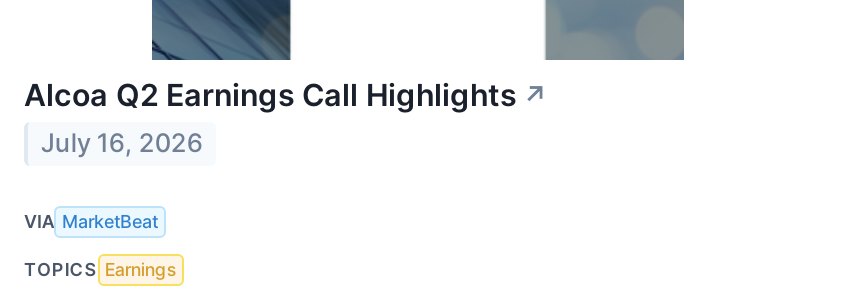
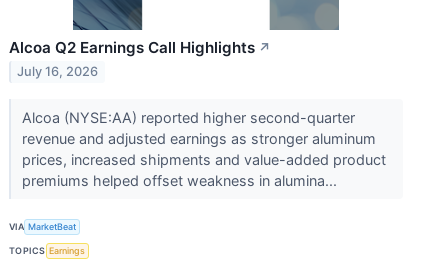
+ Alcoa (NYSE:AA) reported higher second-quarter
+ revenue and adjusted earnings as stronger aluminum
+ prices, increased shipments and value-added product
+ premiums helped offset weakness in alumina...
